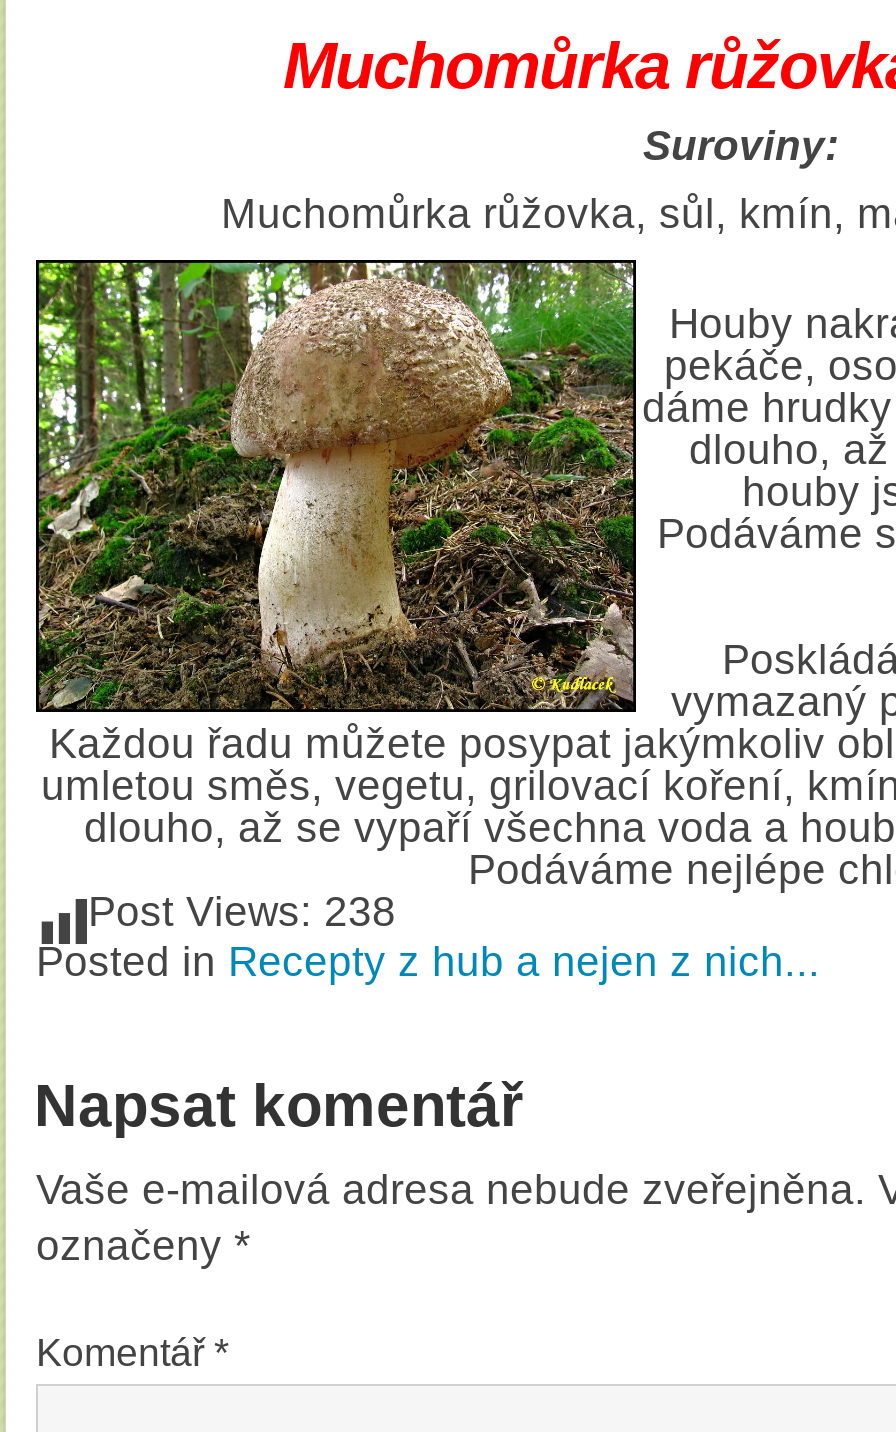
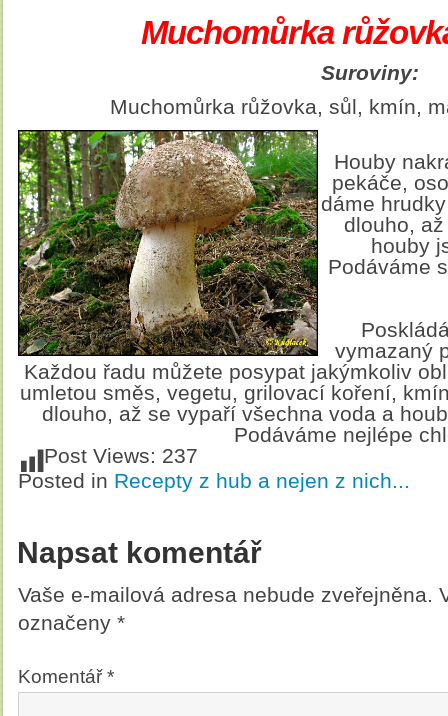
- Post Views: 238
+ Post Views: 237
